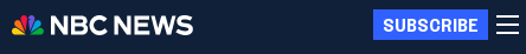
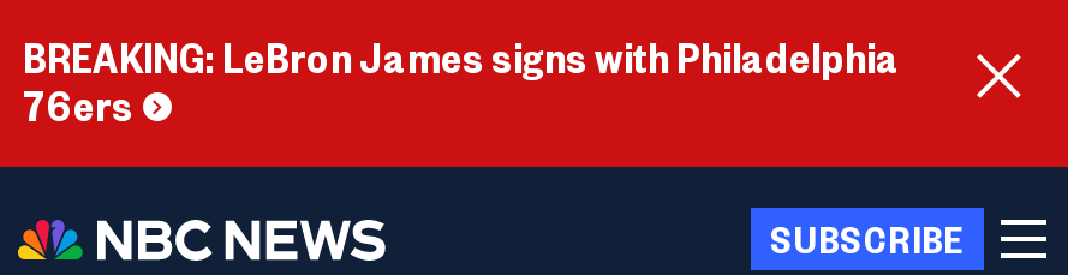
+ BREAKING: LeBron James signs with Philadelphia
+ 76ers
